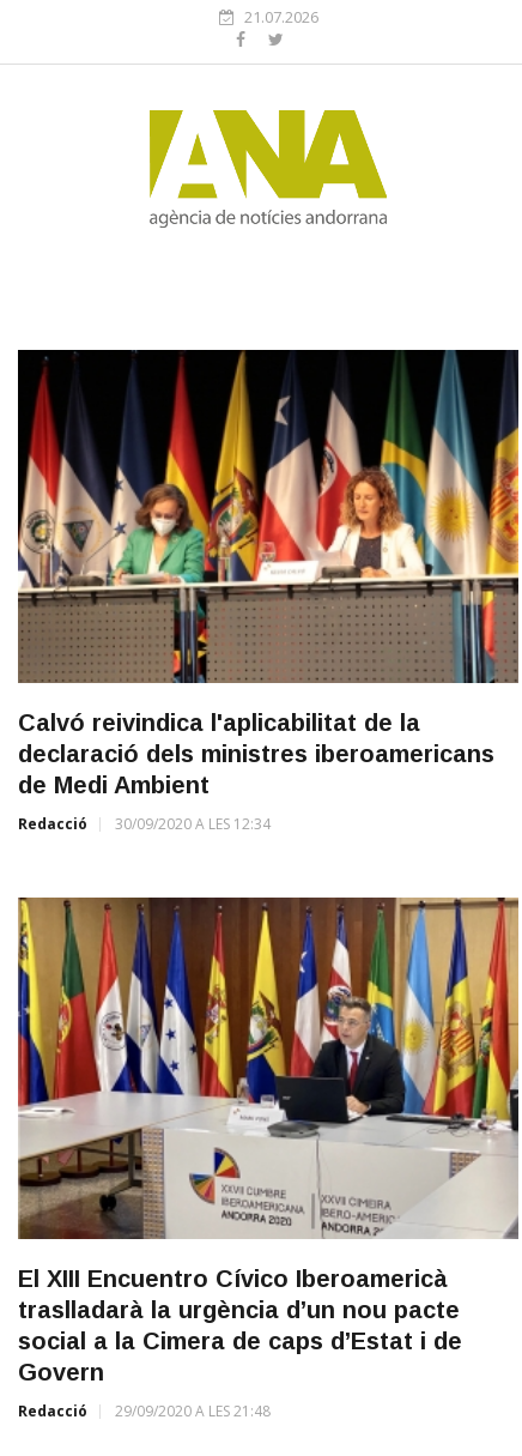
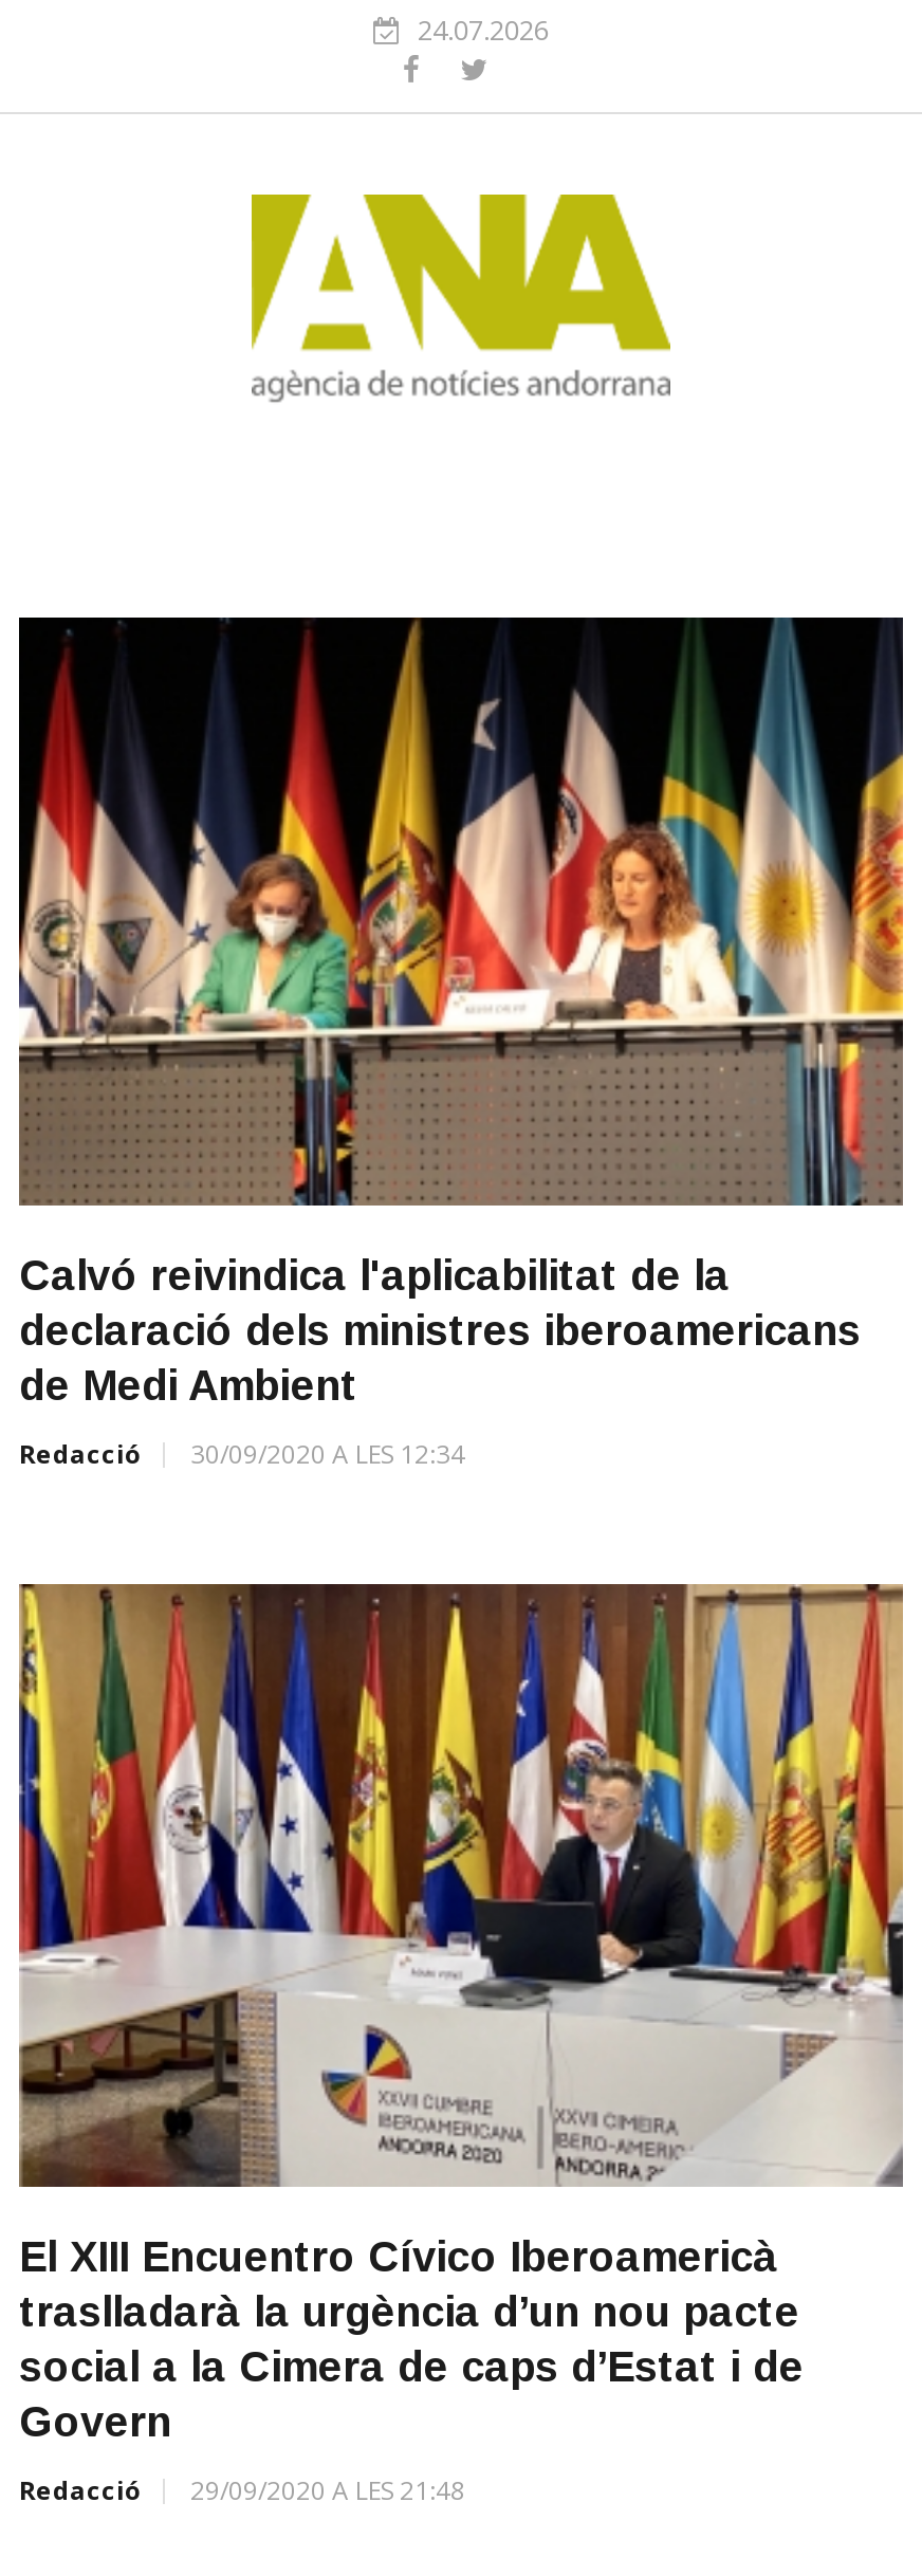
- 21.07.2026
+ 24.07.2026
